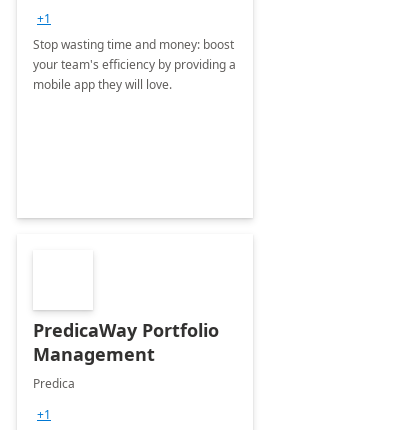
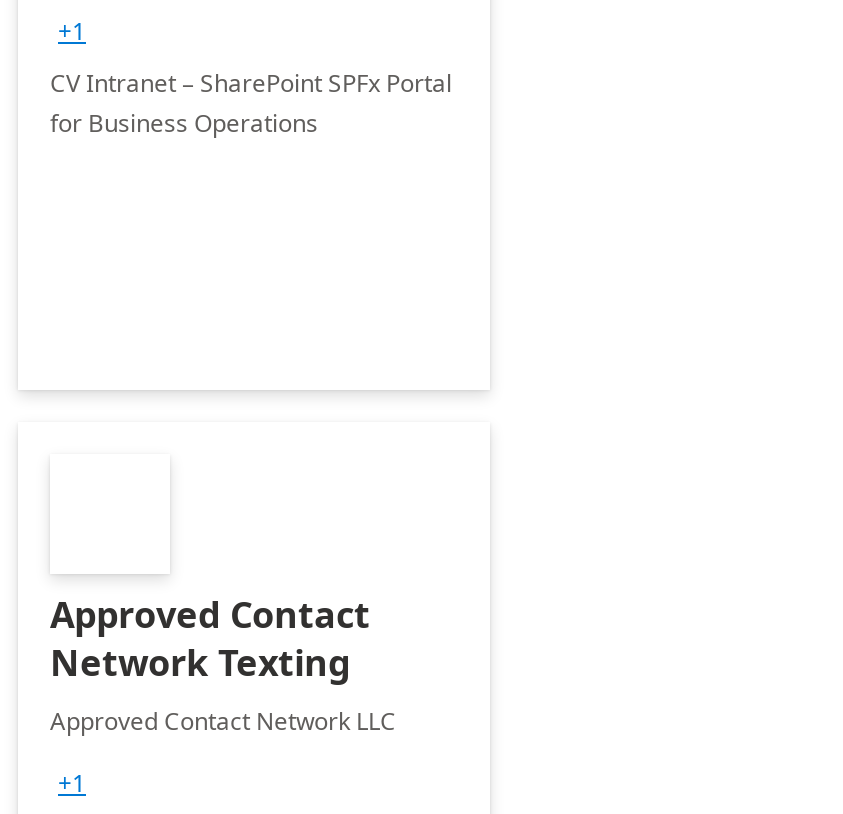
- Stop wasting time and money: boost
- your team's efficiency by providing a
- mobile app they will love.
+ CV Intranet – SharePoint SPFx Portal
+ for Business Operations

- PredicaWay Portfolio
- Management
- Predica
+ Approved Contact
+ Network Texting
+ Approved Contact Network LLC
